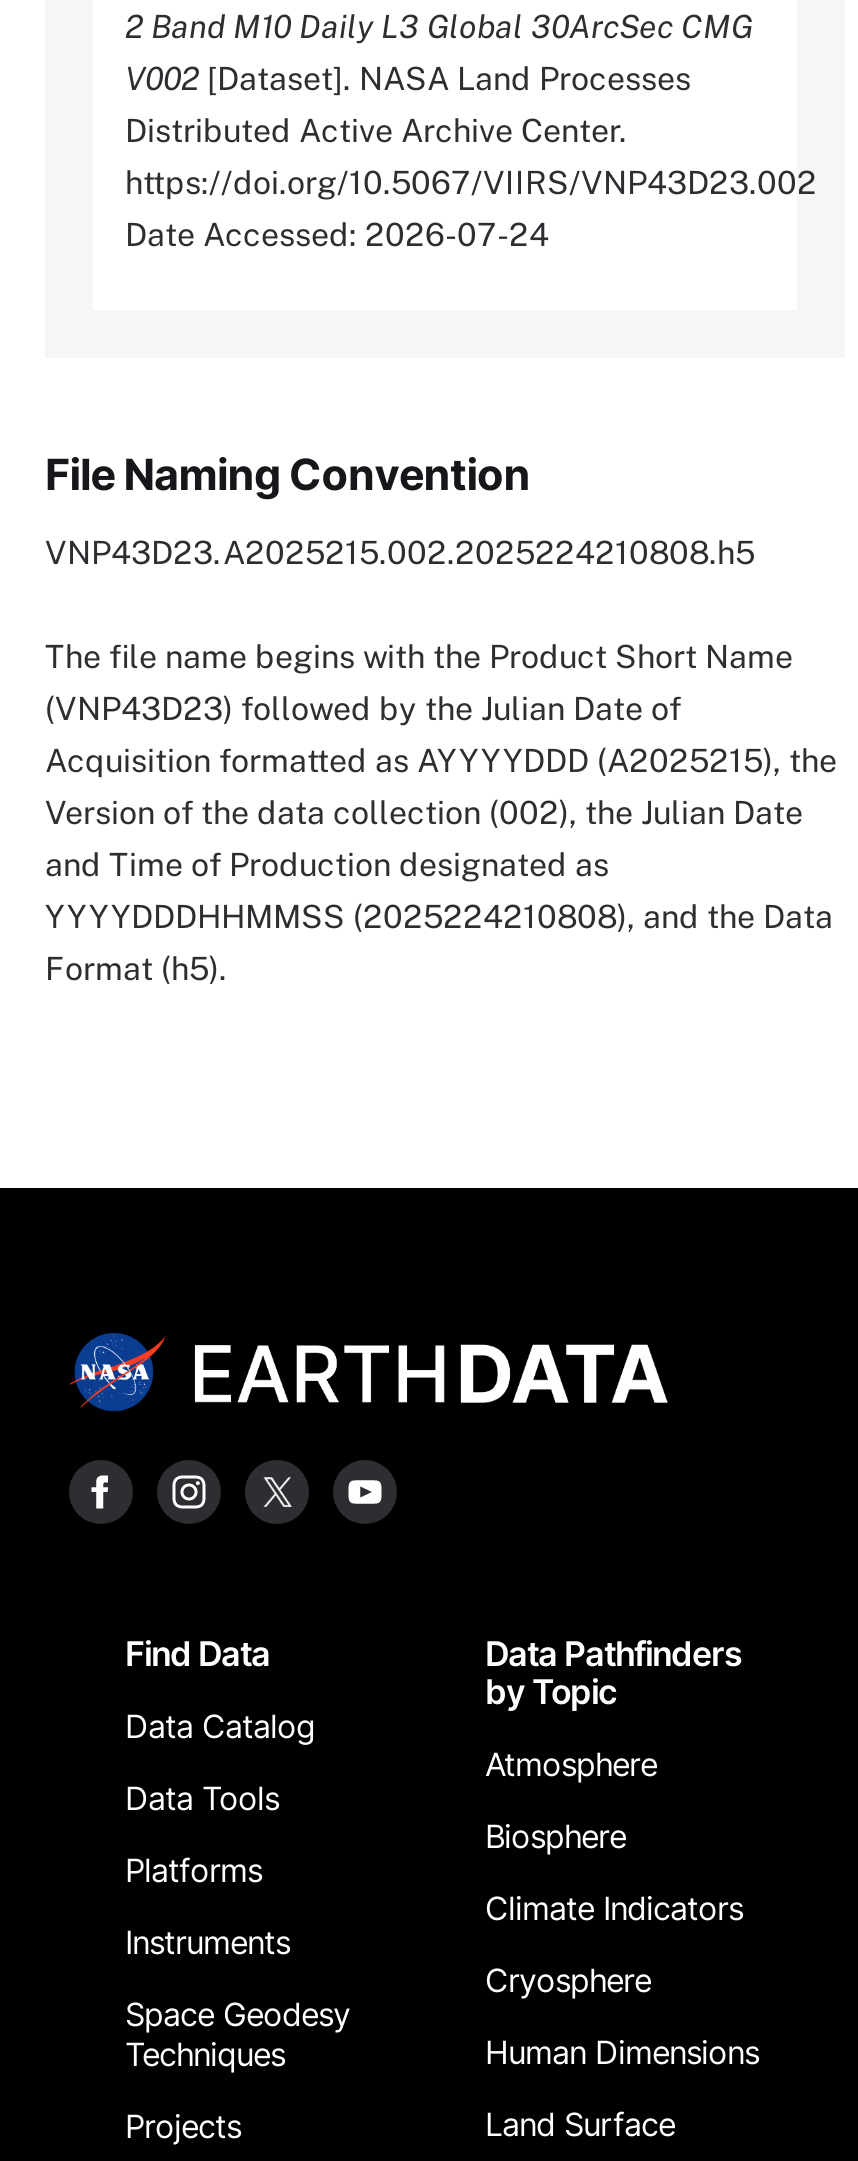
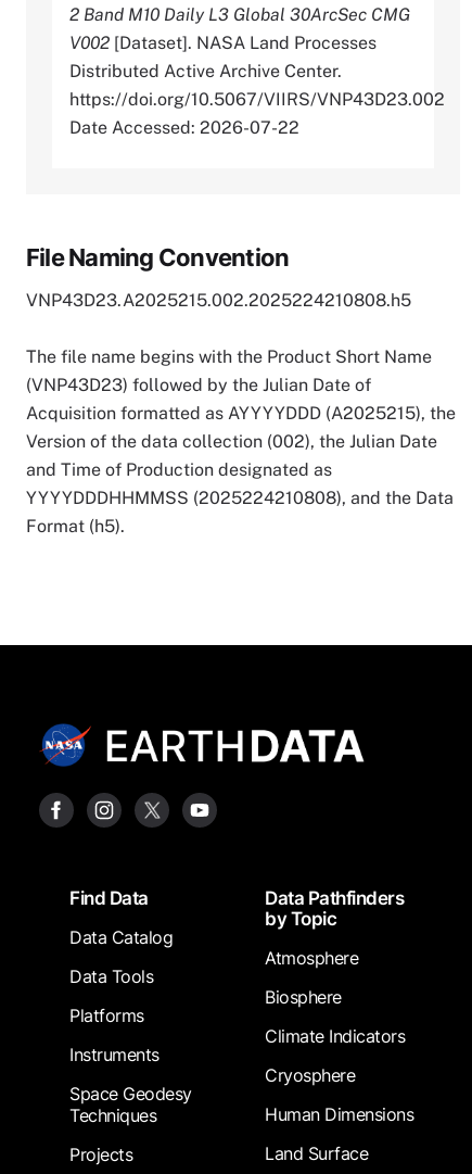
- Date Accessed: 2026-07-24
+ Date Accessed: 2026-07-22
